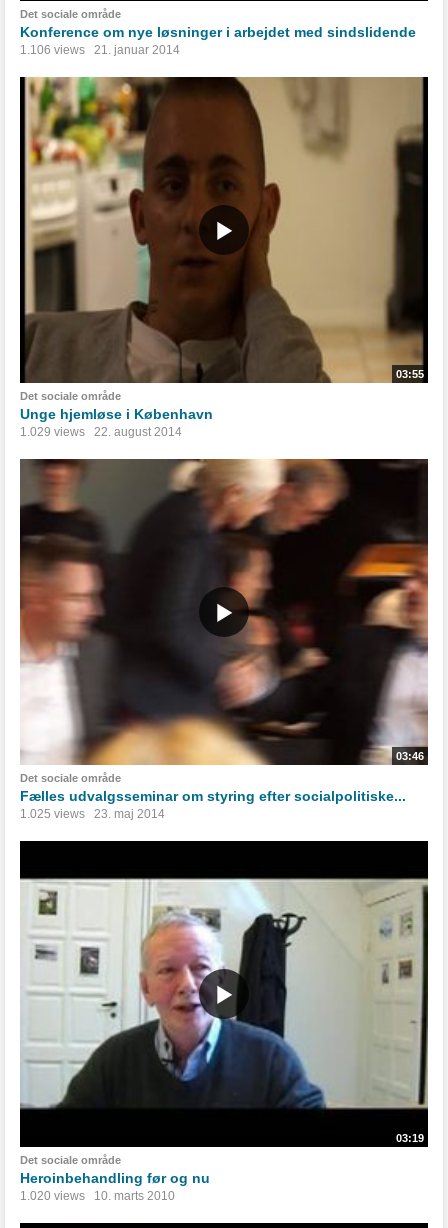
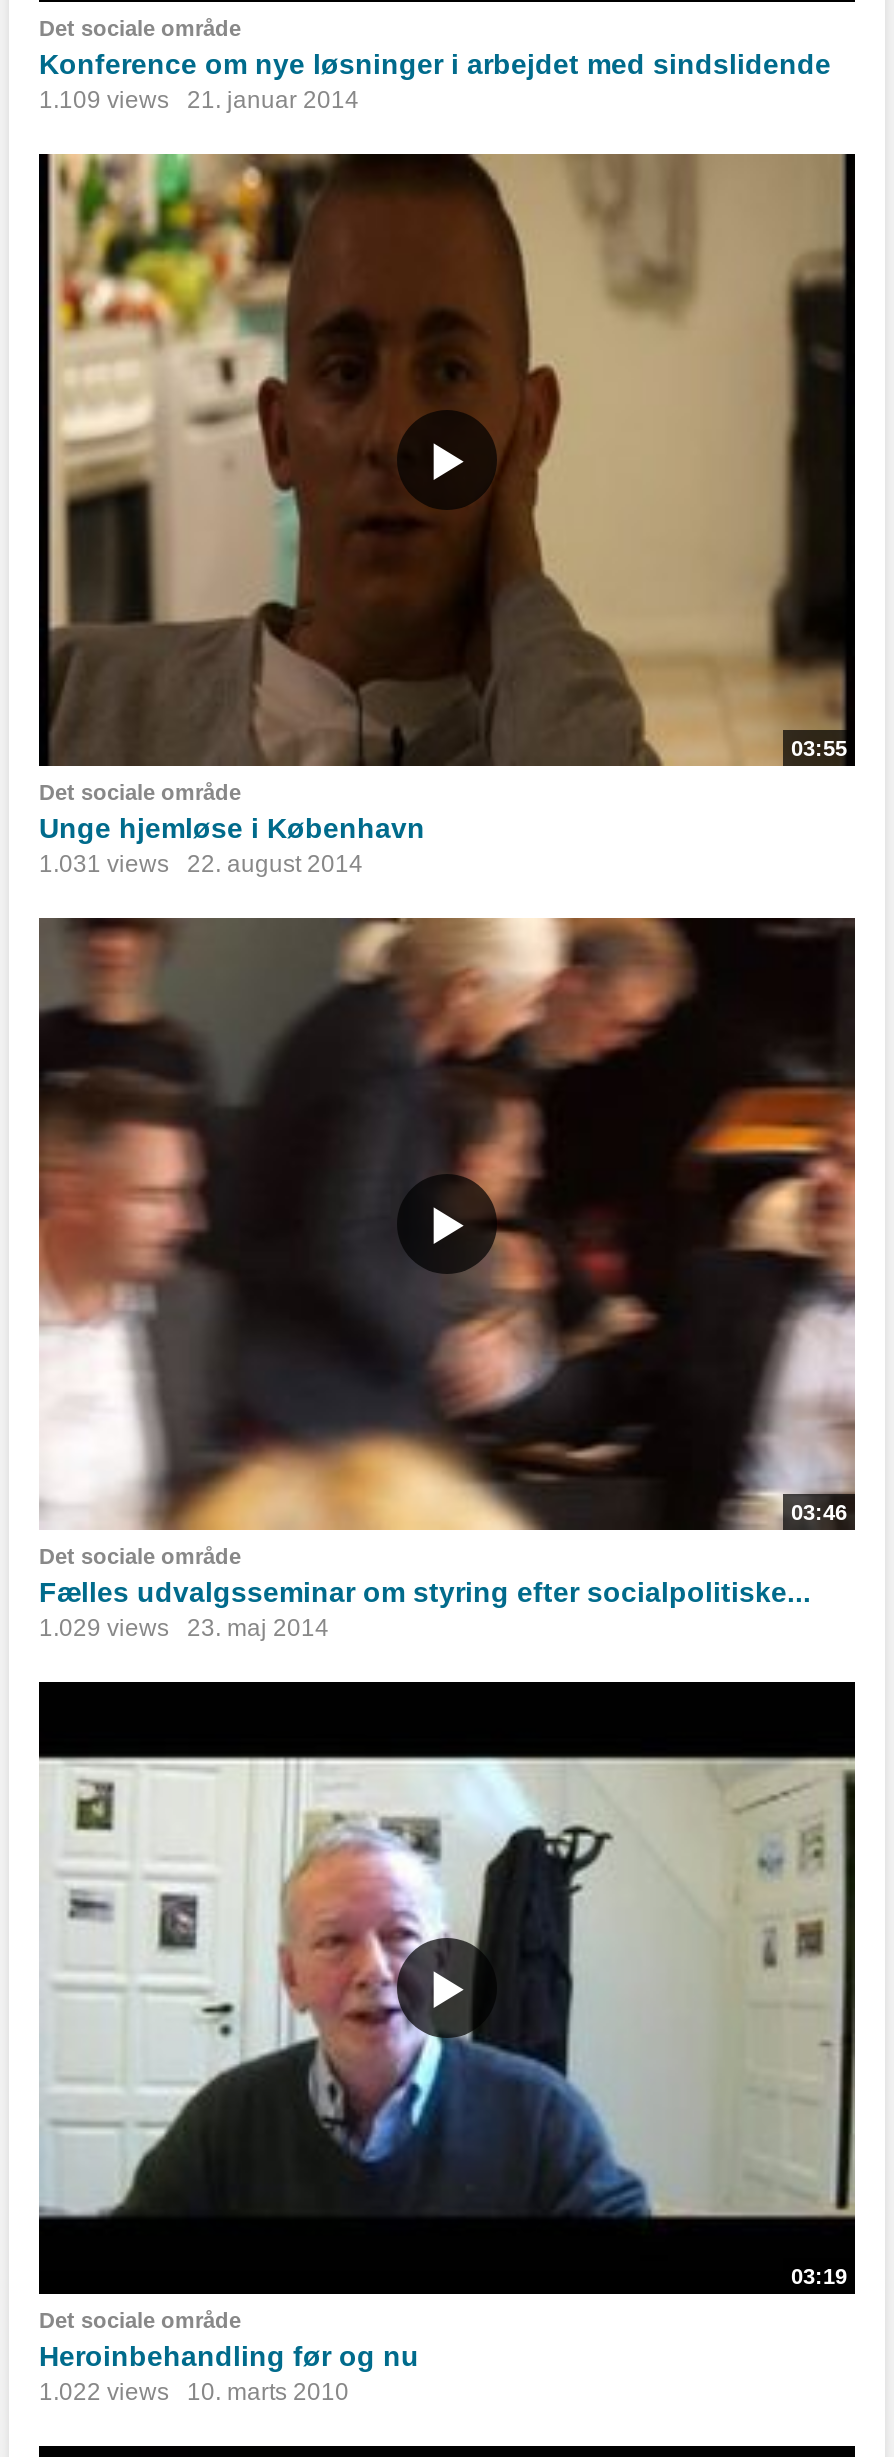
- 1.106 views 21. januar 2014
+ 1.109 views 21. januar 2014

- 1.029 views 22. august 2014
+ 1.031 views 22. august 2014

- 1.025 views 23. maj 2014
+ 1.029 views 23. maj 2014

- 1.020 views 10. marts 2010
+ 1.022 views 10. marts 2010
